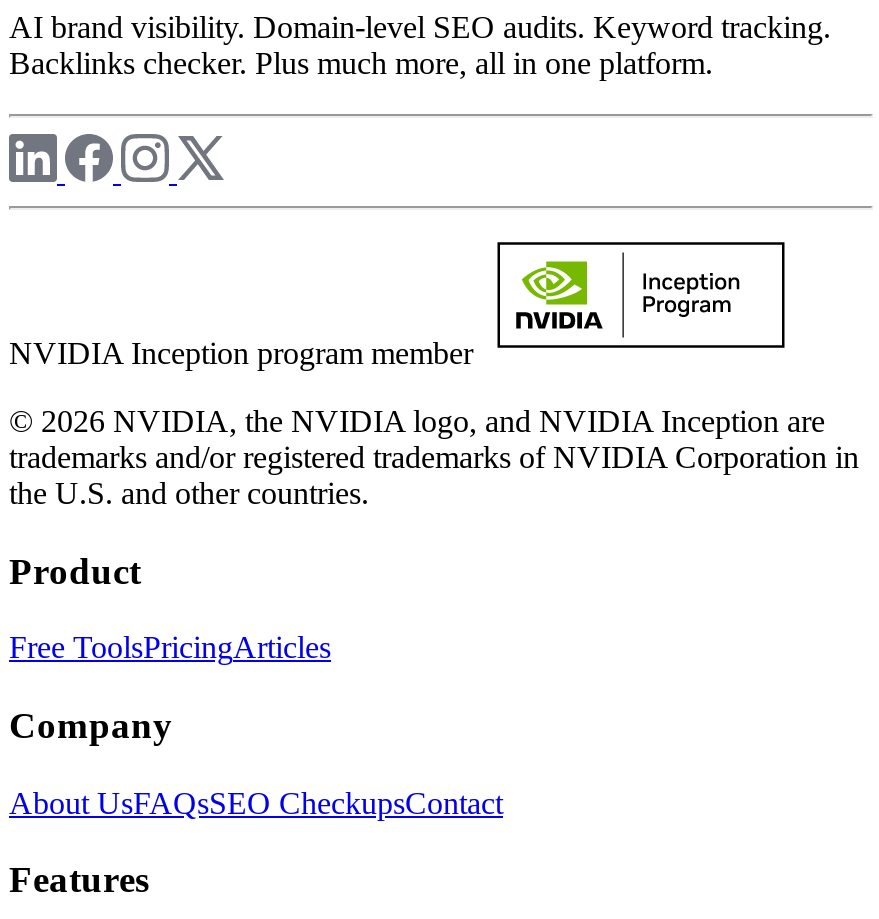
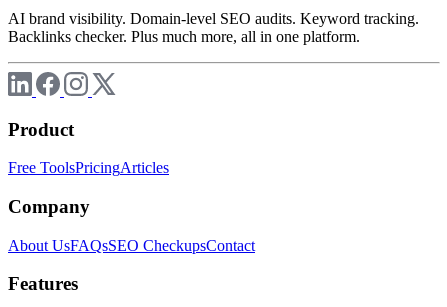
- [image]
- NVIDIA Inception program member
- © 2026 NVIDIA, the NVIDIA logo, and NVIDIA Inception are
- trademarks and/or registered trademarks of NVIDIA Corporation in
- the U.S. and other countries.
